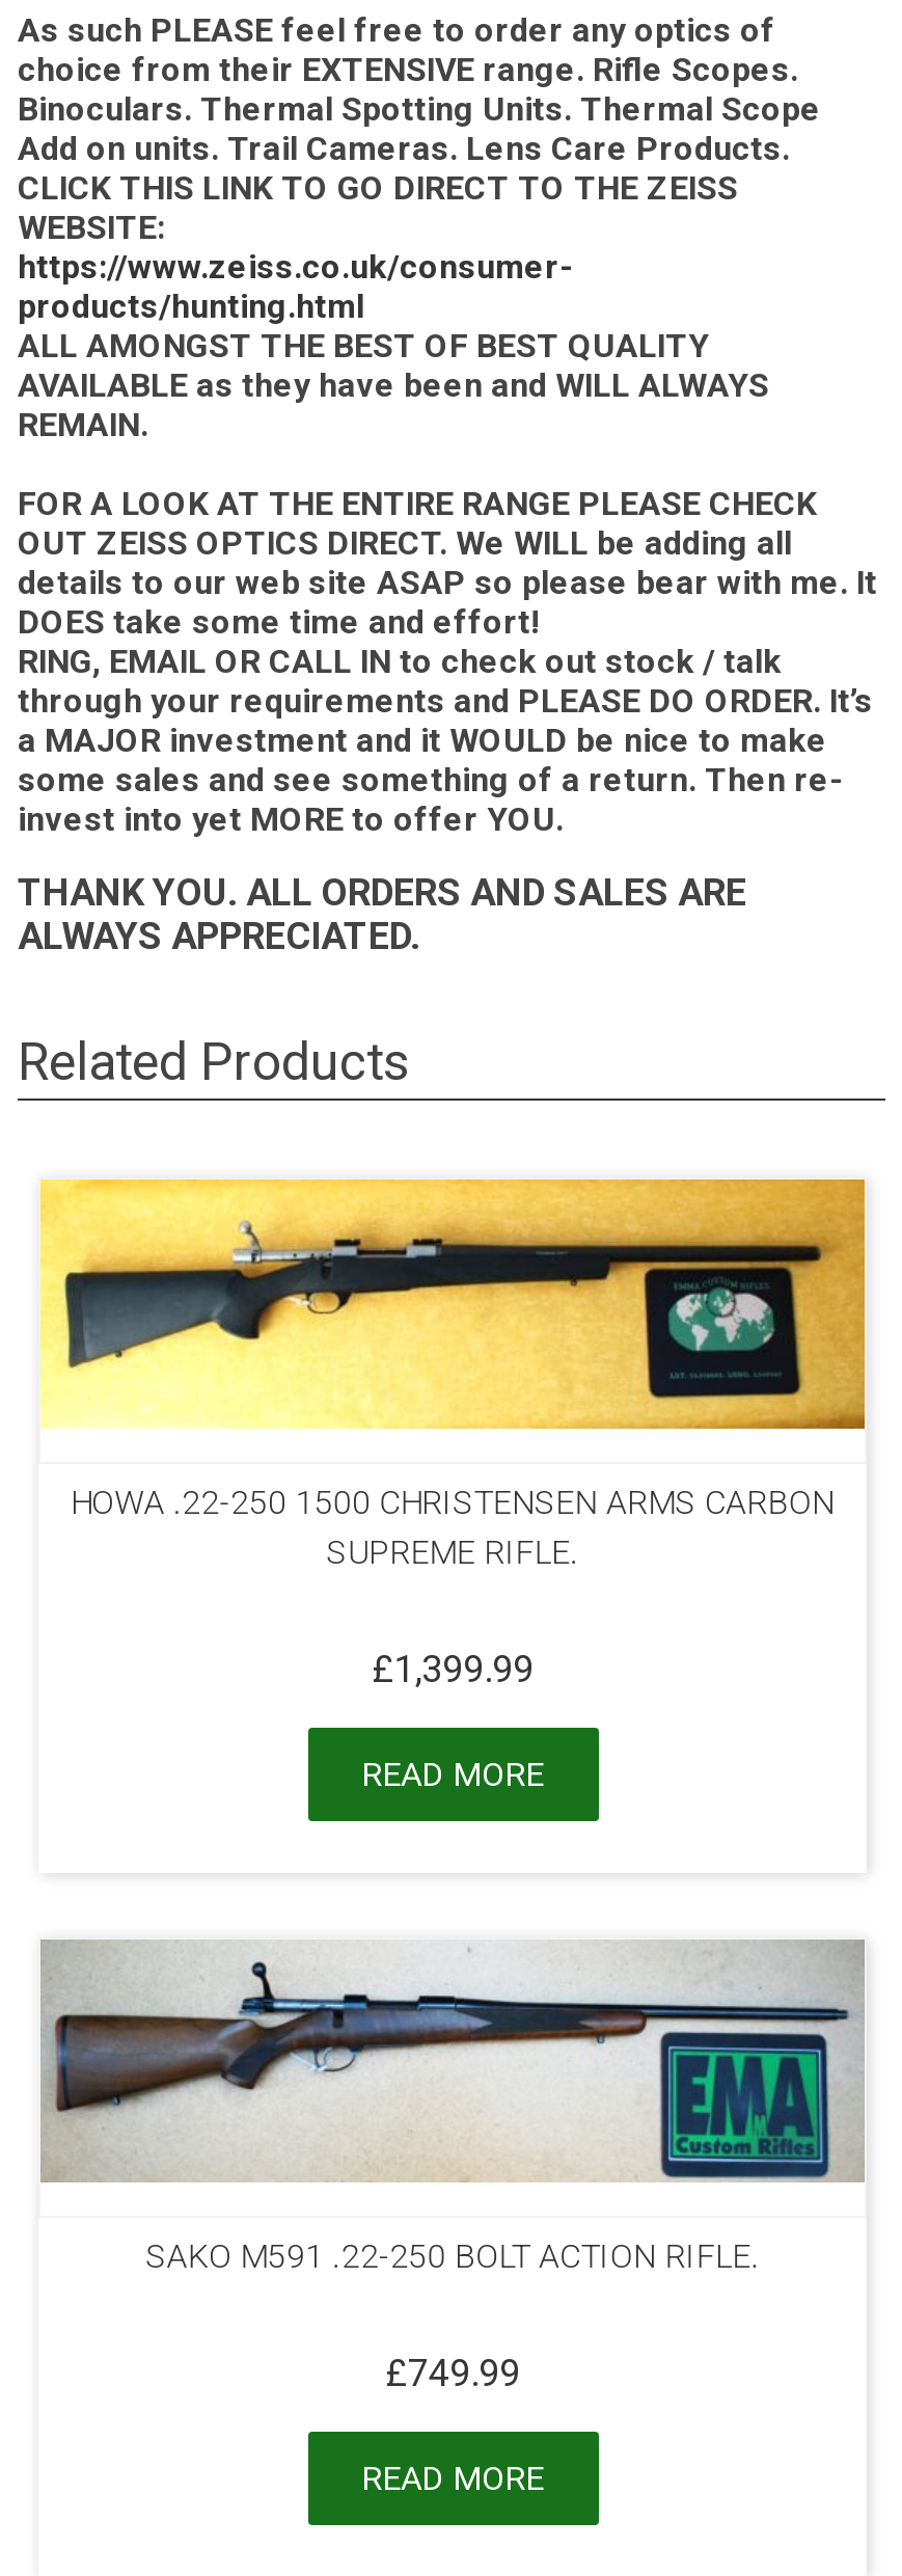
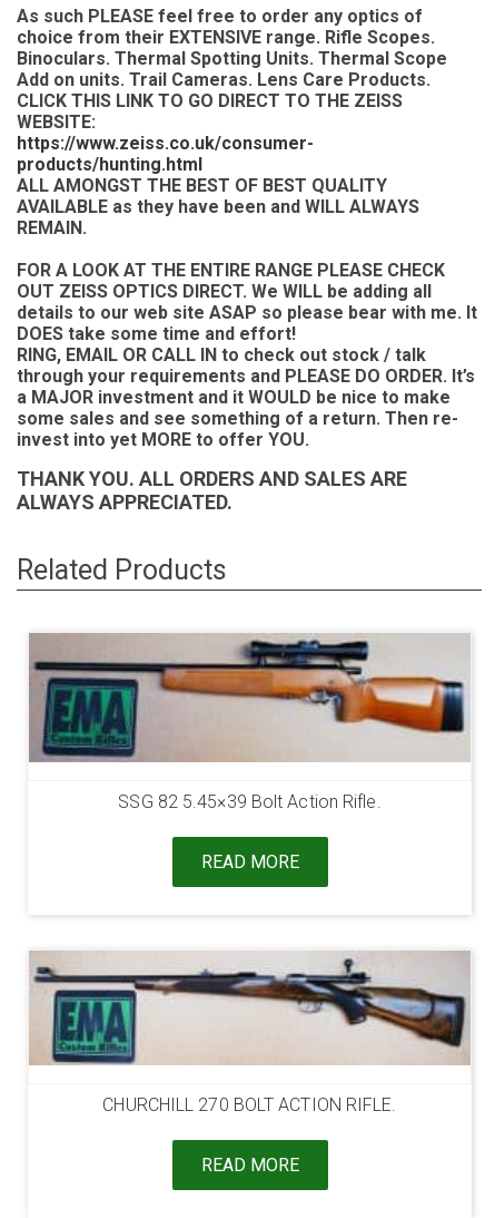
- [image]
- HOWA .22-250 1500 CHRISTENSEN ARMS CARBON
- SUPREME RIFLE.
- £1,399.99
+ [image]
+ SSG 82 5.45×39 Bolt Action Rifle.

- [image]
- SAKO M591 .22-250 BOLT ACTION RIFLE.
- £749.99
+ [image]
+ CHURCHILL 270 BOLT ACTION RIFLE.
